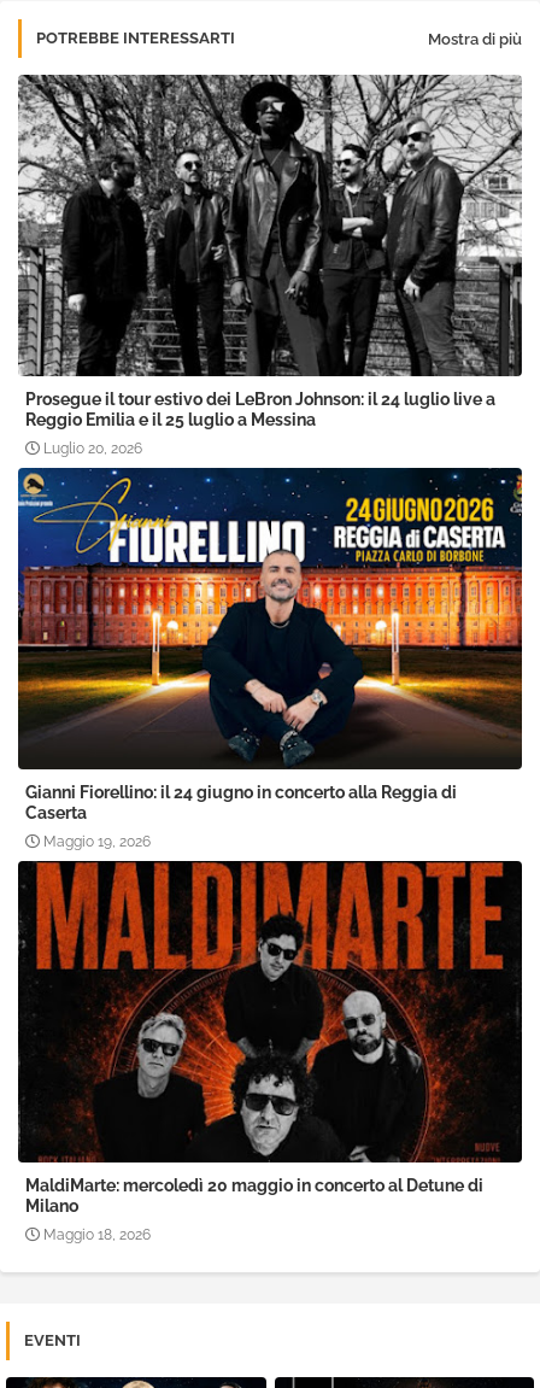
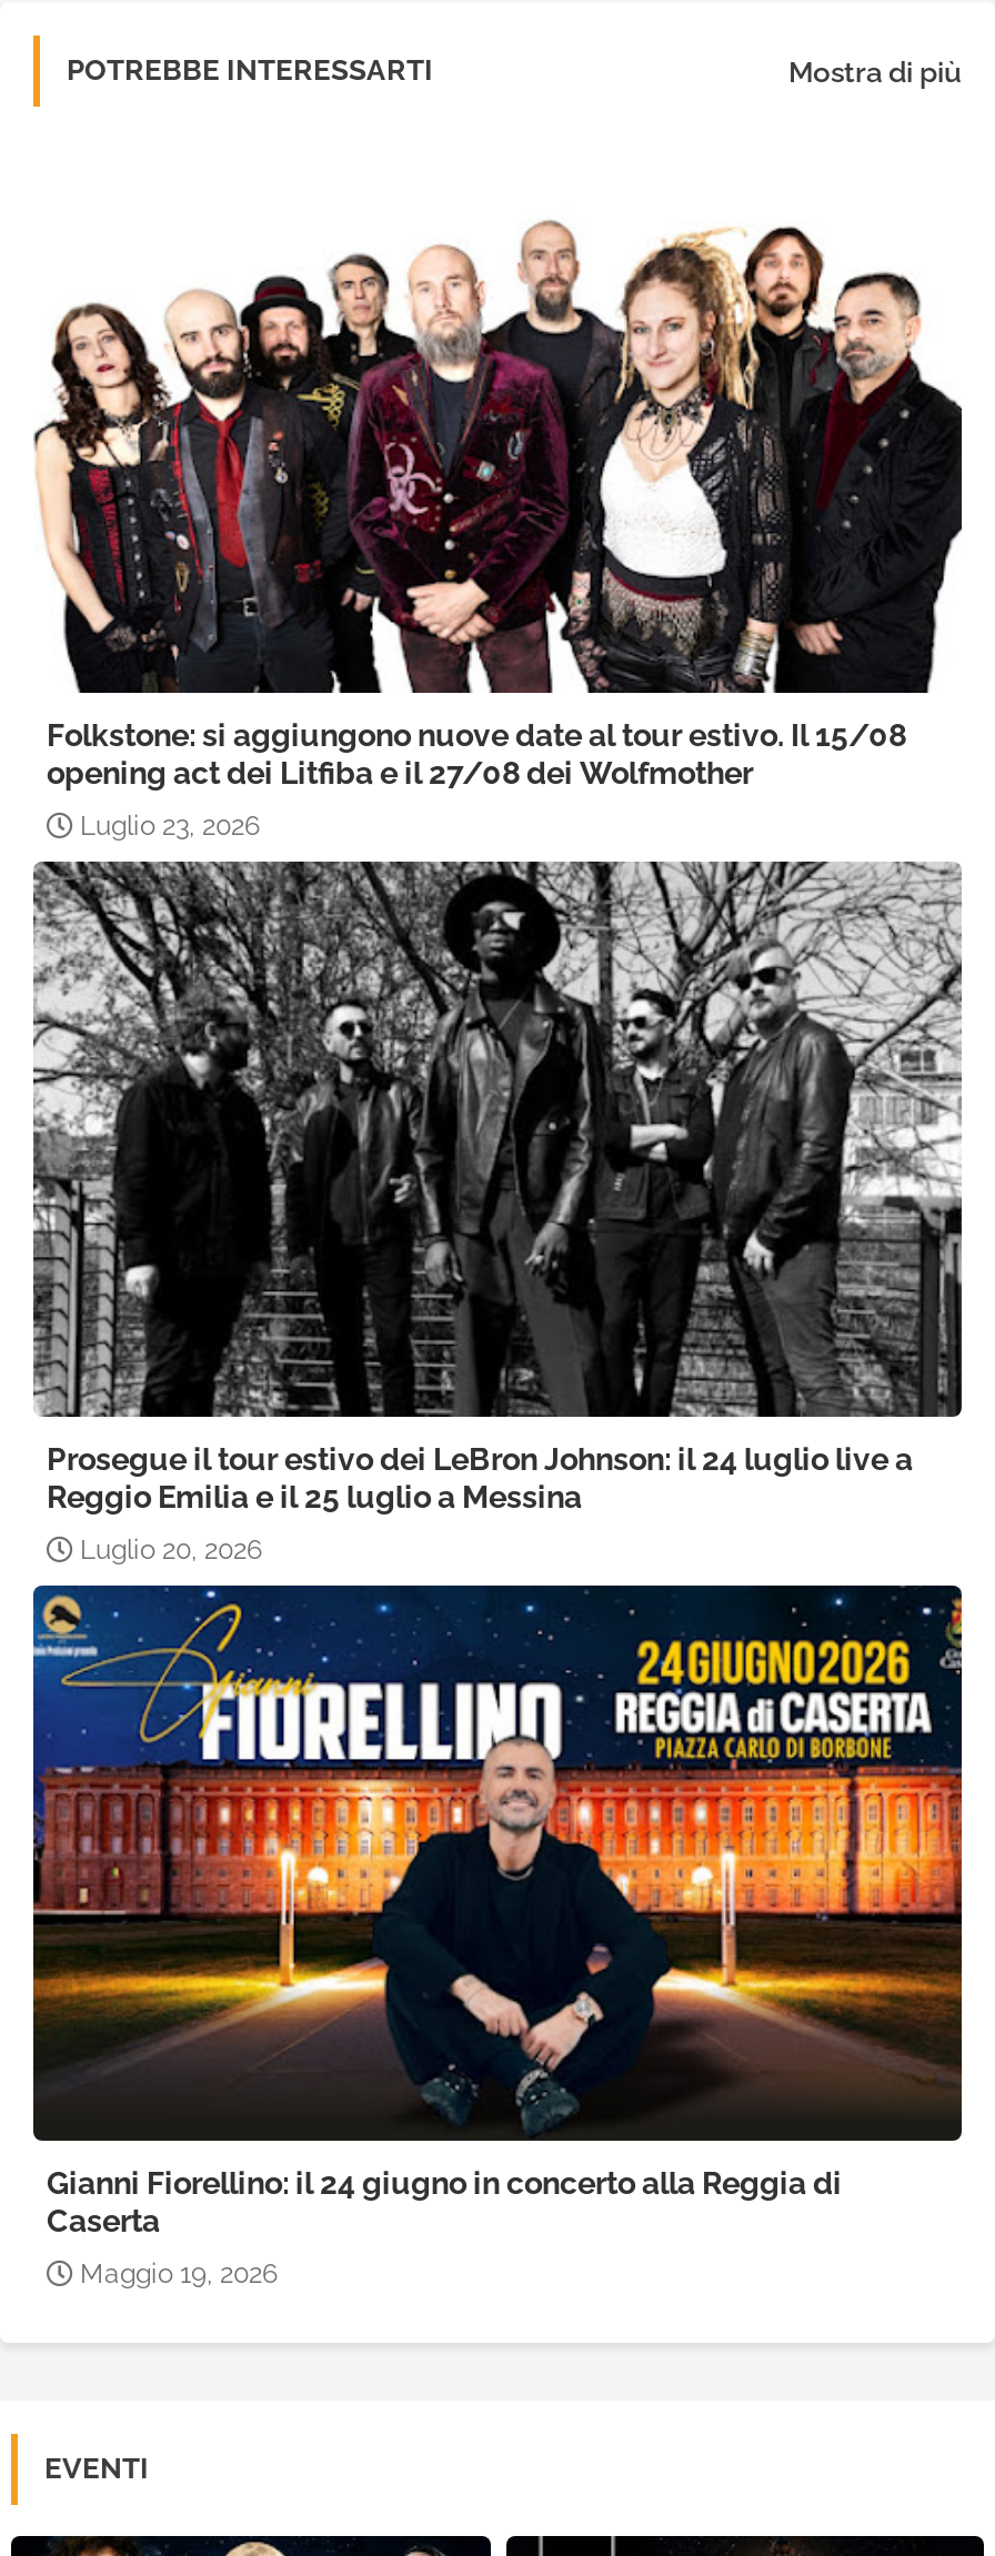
+ [image]
+ Folkstone: si aggiungono nuove date al tour estivo. Il 15/08
+ opening act dei Litfiba e il 27/08 dei Wolfmother
+ Luglio 23, 2026

moved down: [image] | Prosegue il tour estivo dei LeBron Johnson: il 24 luglio live a | Reggio Emilia e il 25 luglio a Messina | Luglio 20, 2026 | Gianni Fiorellino: il 24 giugno in concerto alla Reggia di | Caserta | Maggio 19, 2026

- [image]
- MaldiMarte: mercoledì 20 maggio in concerto al Detune di
- Milano
- Maggio 18, 2026
